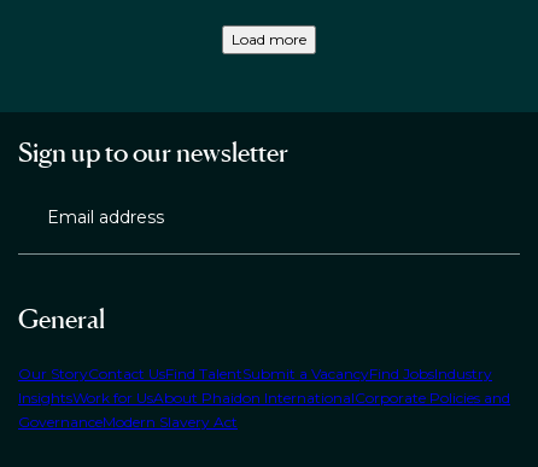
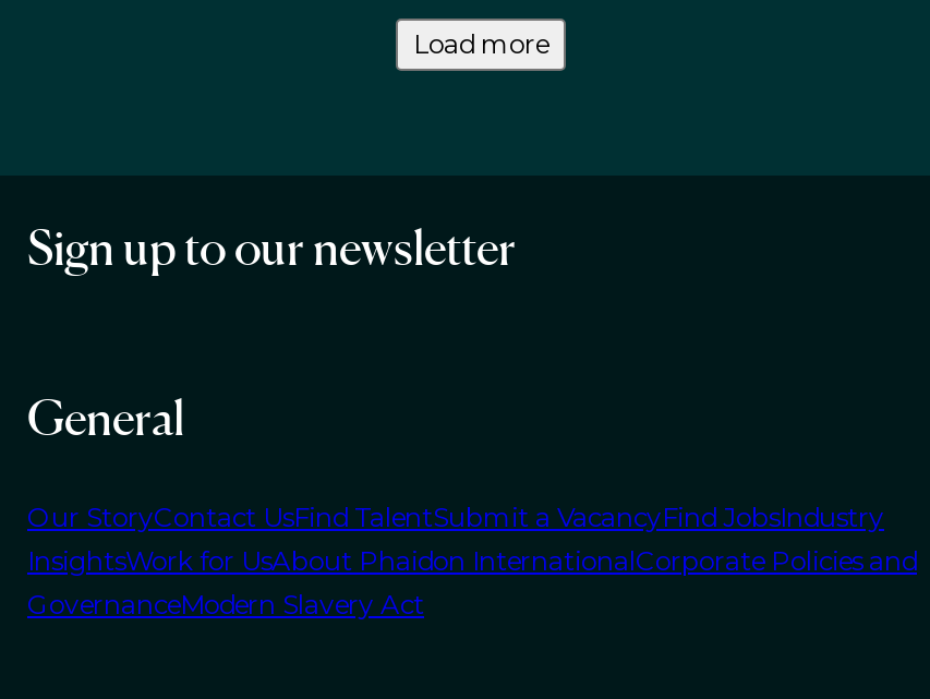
- Email address
